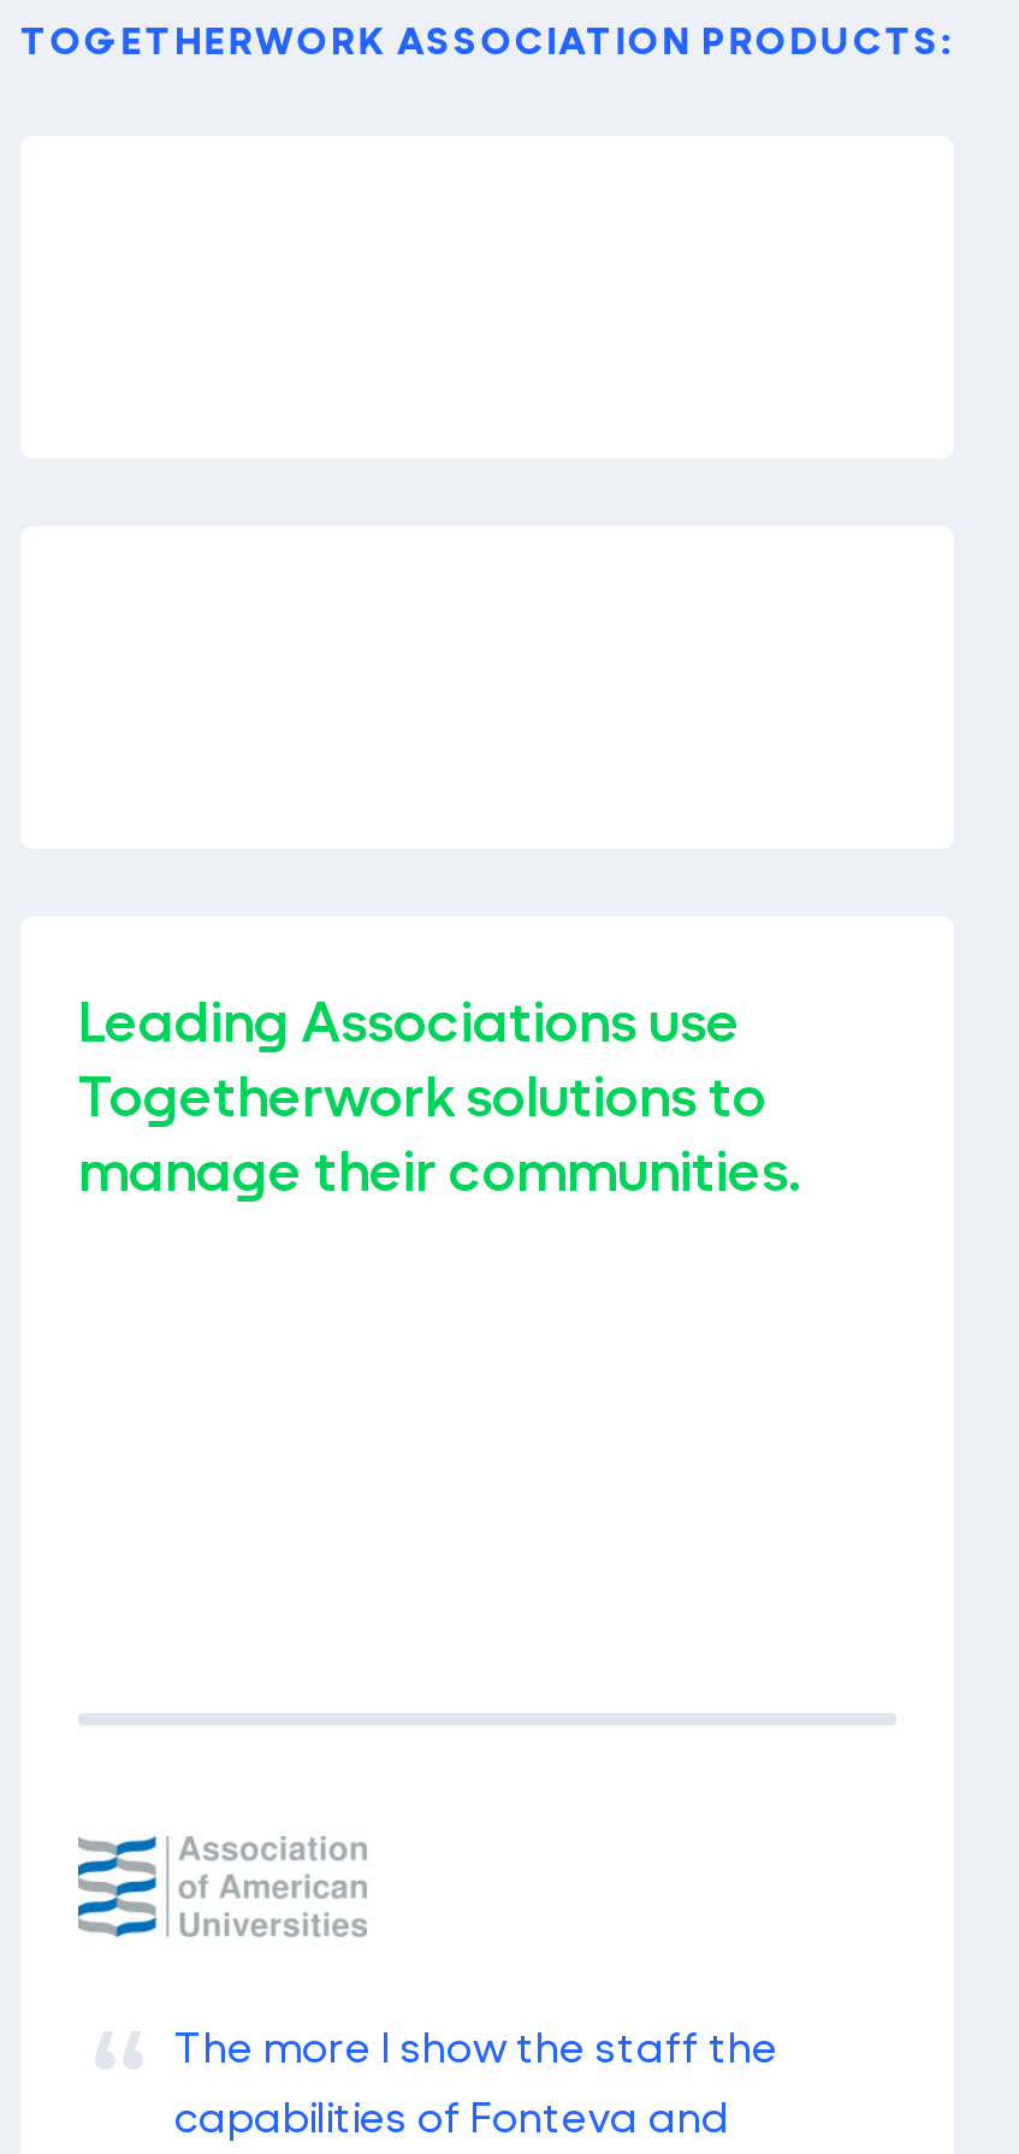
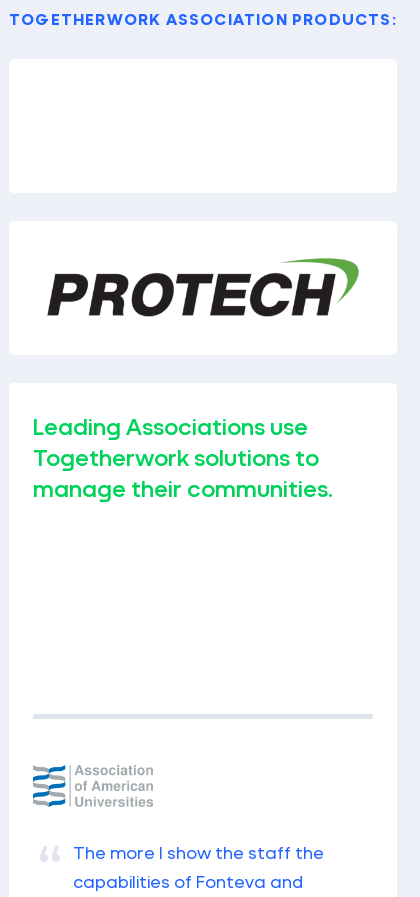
+ [image]
